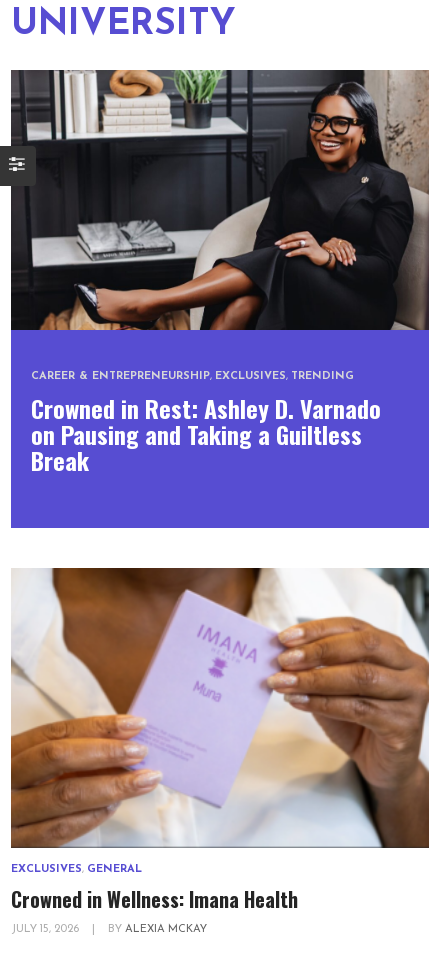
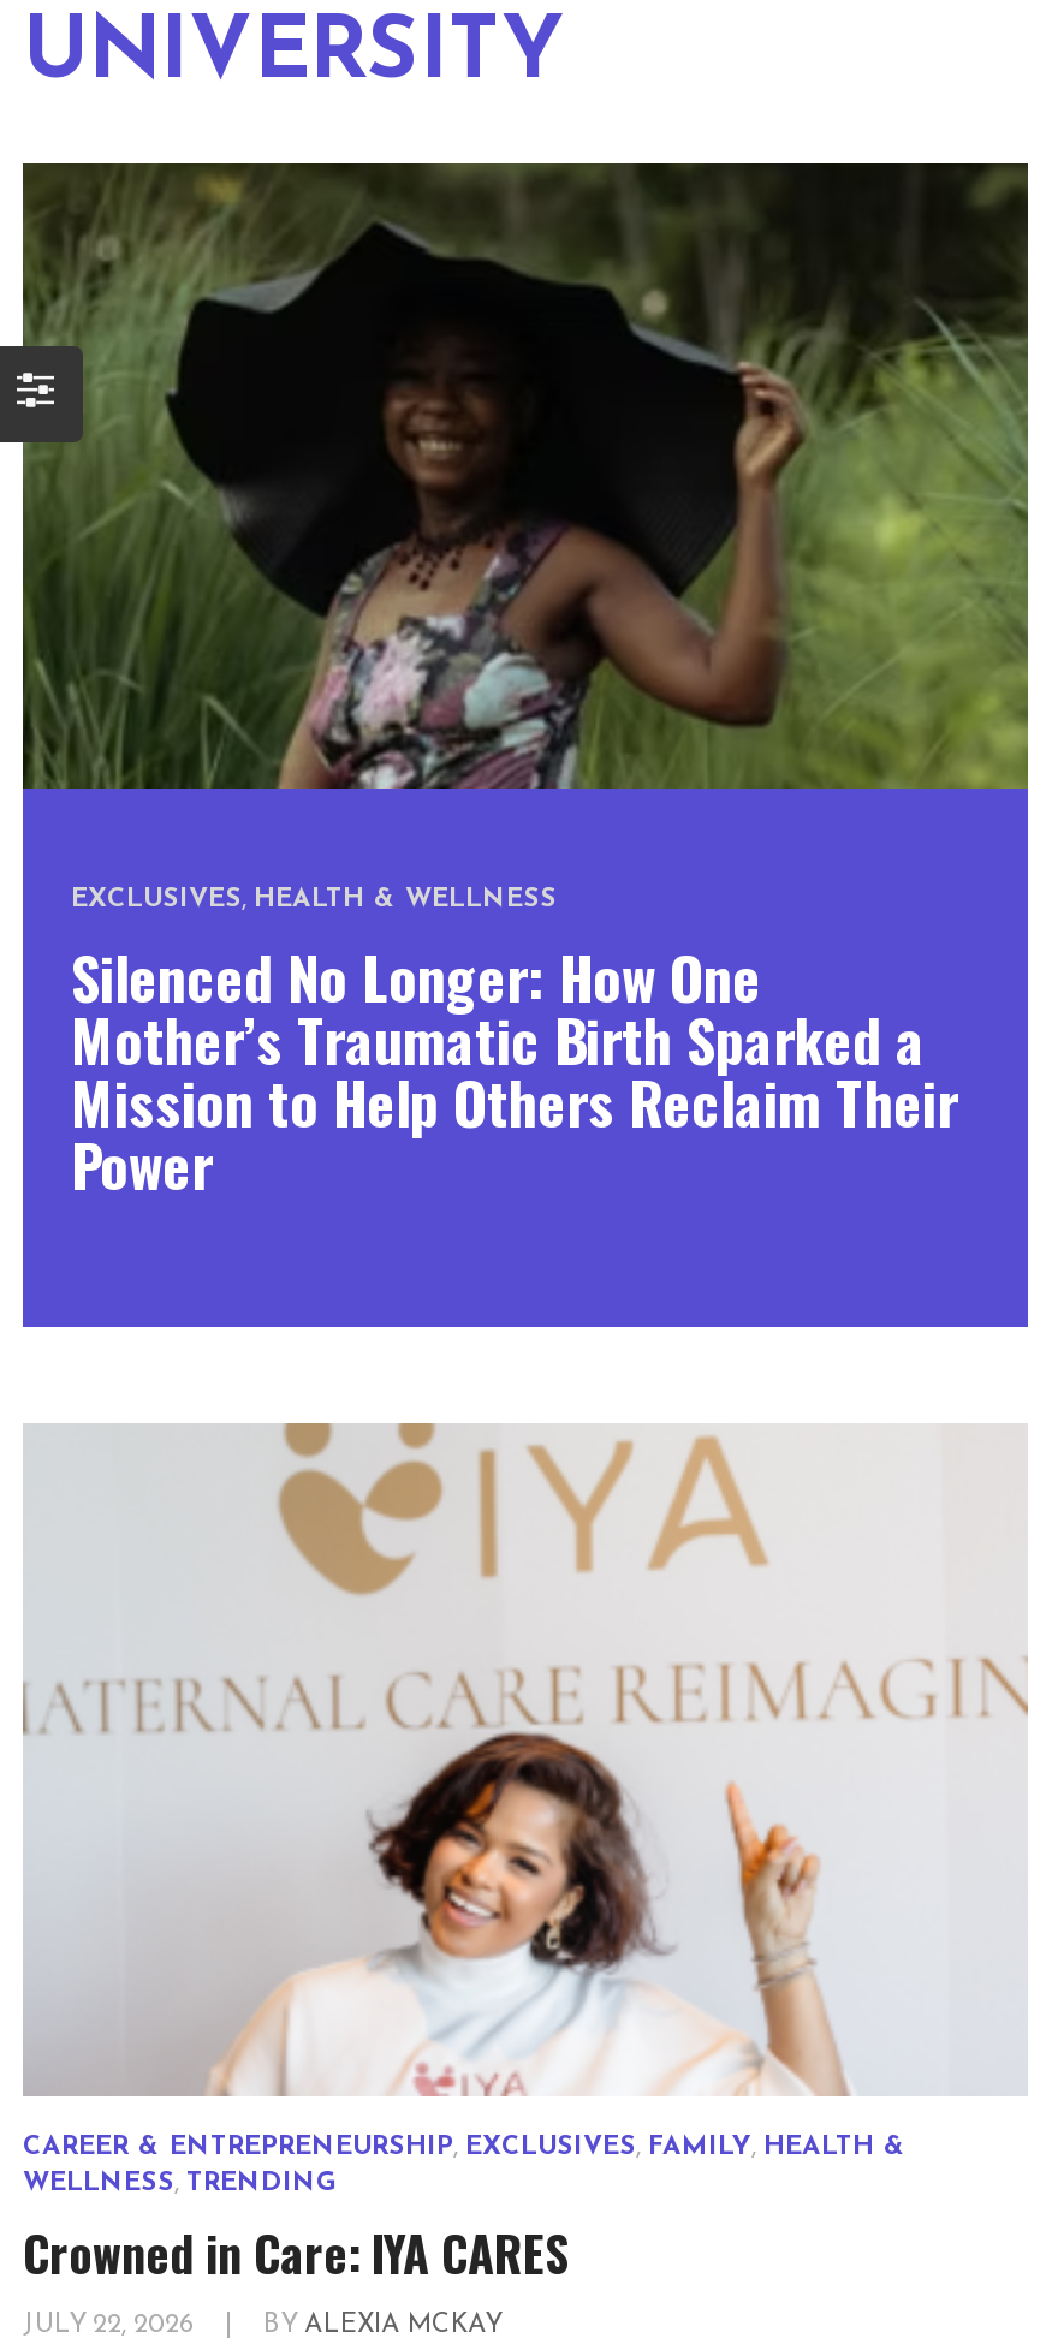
- [image]
+ [image]

- CAREER & ENTREPRENEURSHIP, EXCLUSIVES, TRENDING
- Crowned in Rest: Ashley D. Varnado
- on Pausing and Taking a Guiltless
- Break
+ EXCLUSIVES, HEALTH & WELLNESS
+ Silenced No Longer: How One
+ Mother’s Traumatic Birth Sparked a
+ Mission to Help Others Reclaim Their
+ Power

- [image]
- EXCLUSIVES, GENERAL
- Crowned in Wellness: Imana Health
- JULY 15, 2026
+ [image]
+ CAREER & ENTREPRENEURSHIP, EXCLUSIVES, FAMILY, HEALTH &
+ WELLNESS, TRENDING
+ Crowned in Care: IYA CARES
+ JULY 22, 2026
